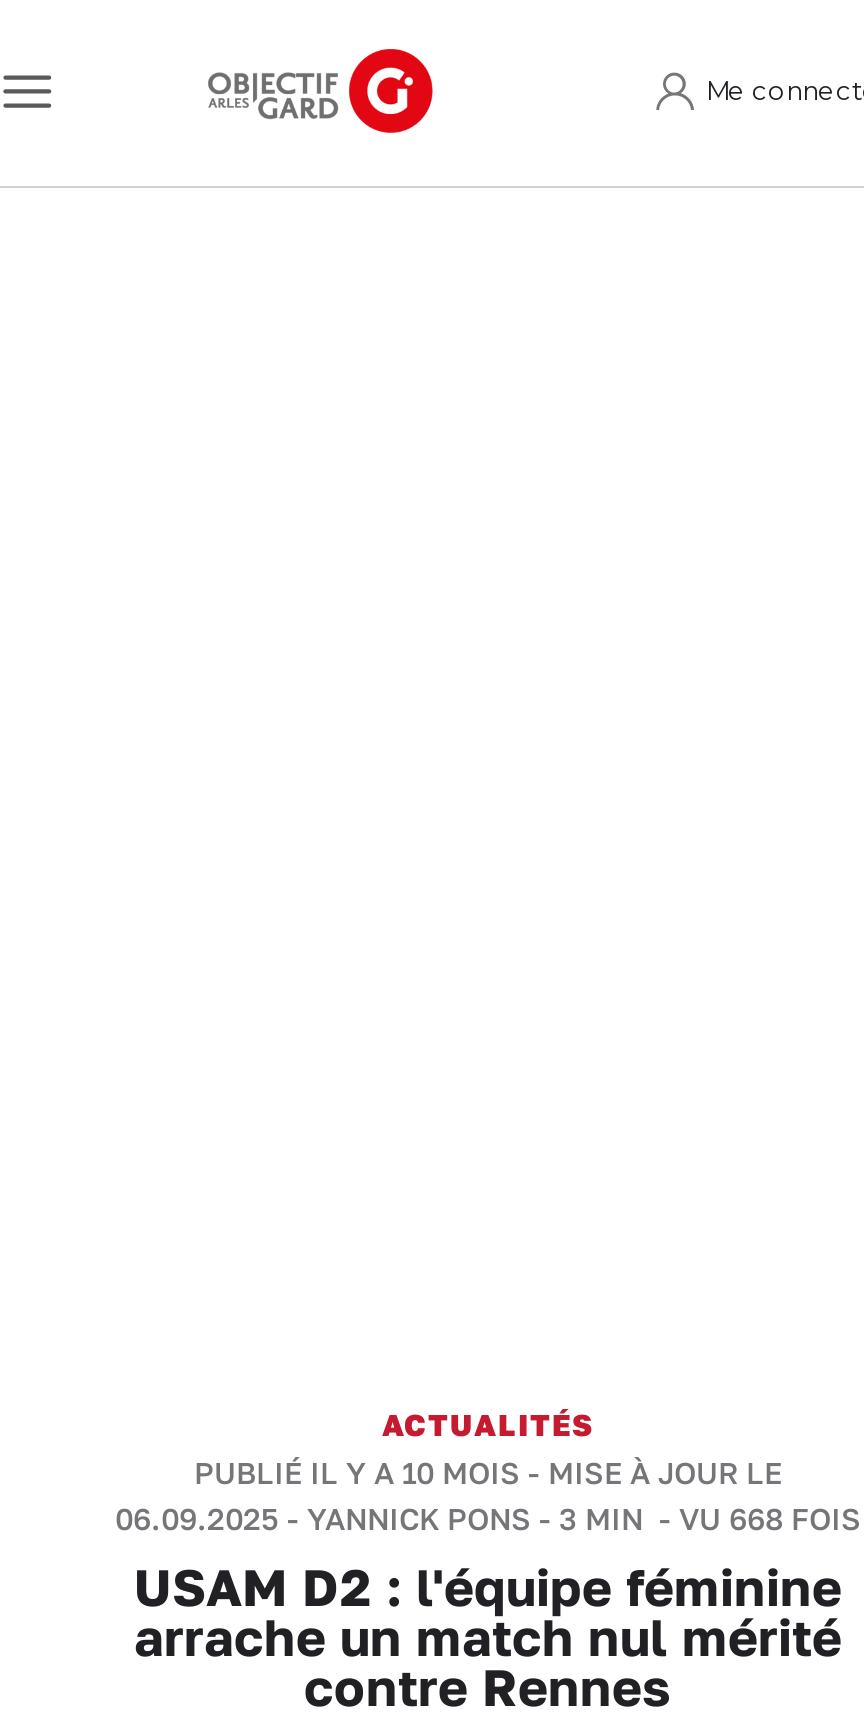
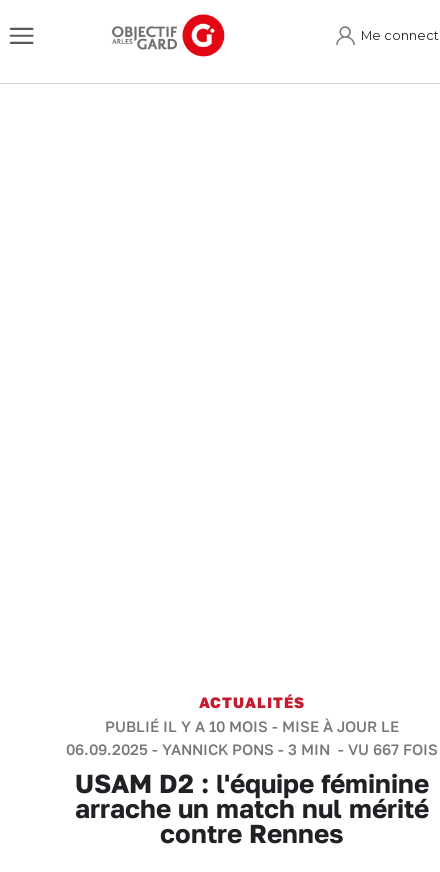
- 06.09.2025 - YANNICK PONS - 3 MIN - VU 668 FOIS
+ 06.09.2025 - YANNICK PONS - 3 MIN - VU 667 FOIS
